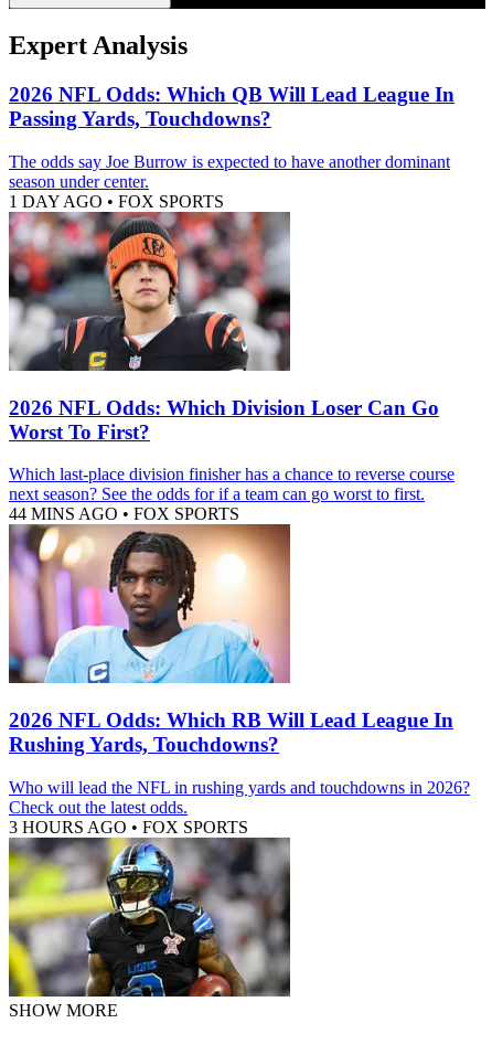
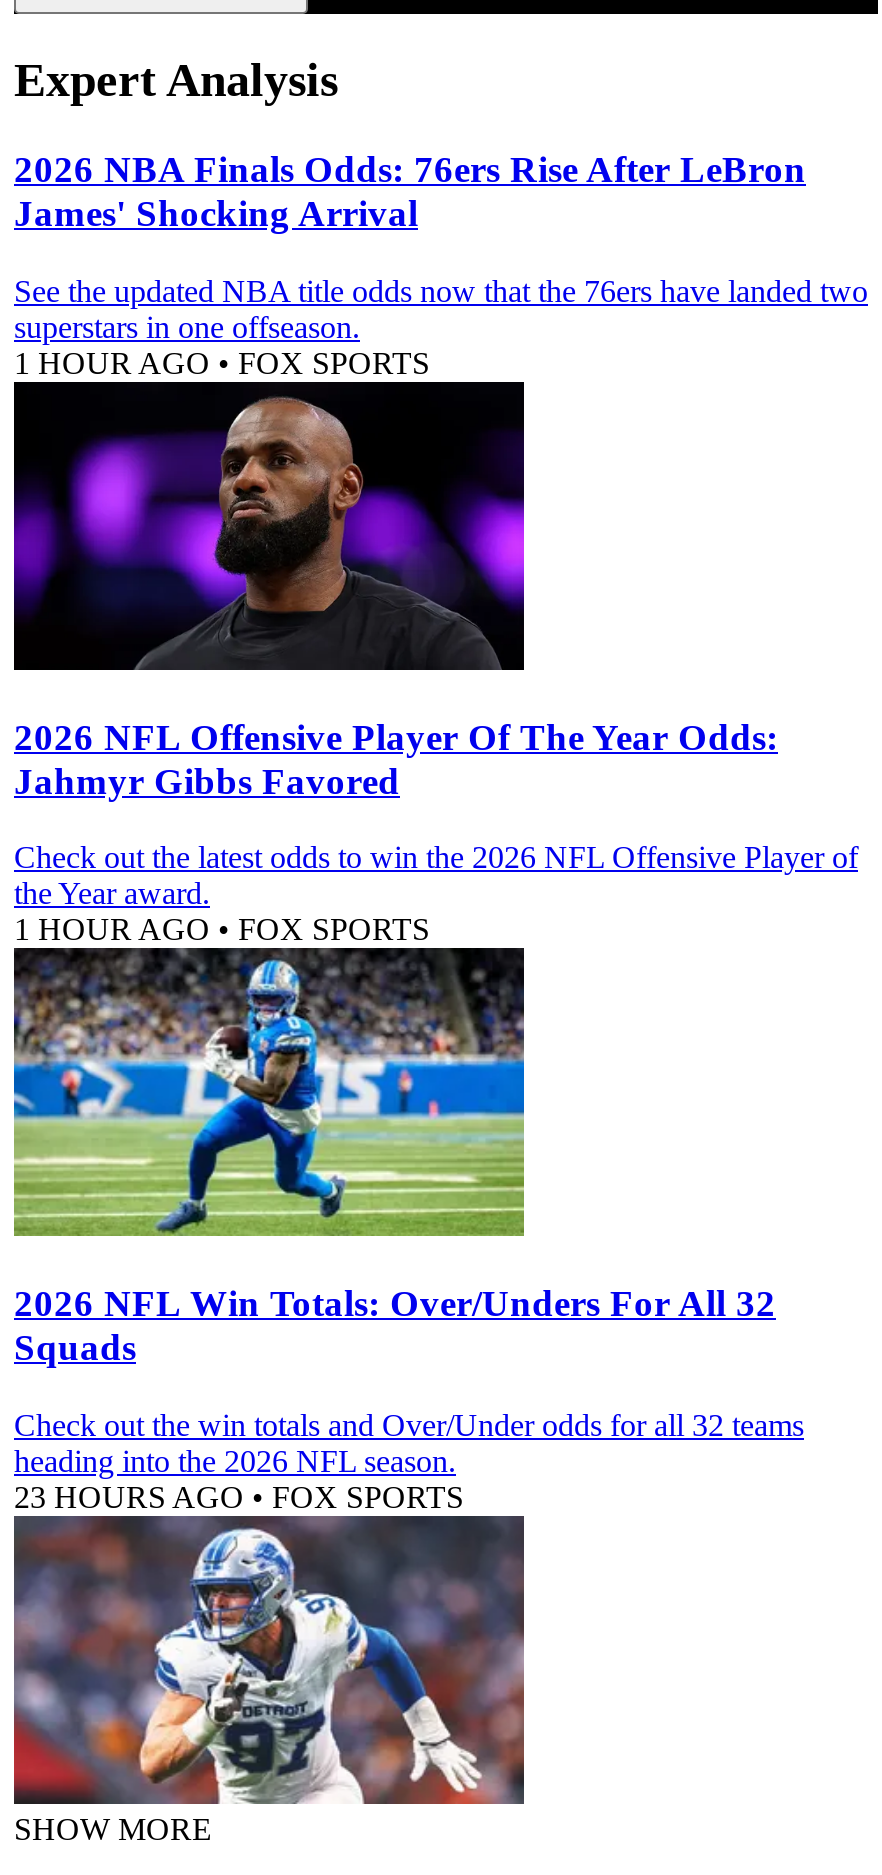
- 2026 NFL Odds: Which QB Will Lead League In
- Passing Yards, Touchdowns?
+ 2026 NBA Finals Odds: 76ers Rise After LeBron
+ James' Shocking Arrival

- The odds say Joe Burrow is expected to have another dominant
- season under center.
- 1 DAY AGO • FOX SPORTS
+ See the updated NBA title odds now that the 76ers have landed two
+ superstars in one offseason.
+ 1 HOUR AGO • FOX SPORTS

- [image]
- 2026 NFL Odds: Which Division Loser Can Go
- Worst To First?
+ [image]
+ 2026 NFL Offensive Player Of The Year Odds:
+ Jahmyr Gibbs Favored

- [image]
- Which last-place division finisher has a chance to reverse course
- next season? See the odds for if a team can go worst to first.
- 44 MINS AGO • FOX SPORTS
+ [image]
+ Check out the latest odds to win the 2026 NFL Offensive Player of
+ the Year award.
+ 1 HOUR AGO • FOX SPORTS

- 2026 NFL Odds: Which RB Will Lead League In
- Rushing Yards, Touchdowns?
+ 2026 NFL Win Totals: Over/Unders For All 32
+ Squads

- Who will lead the NFL in rushing yards and touchdowns in 2026?
- Check out the latest odds.
- 3 HOURS AGO • FOX SPORTS
+ Check out the win totals and Over/Under odds for all 32 teams
+ heading into the 2026 NFL season.
+ 23 HOURS AGO • FOX SPORTS

- [image]
+ [image]
